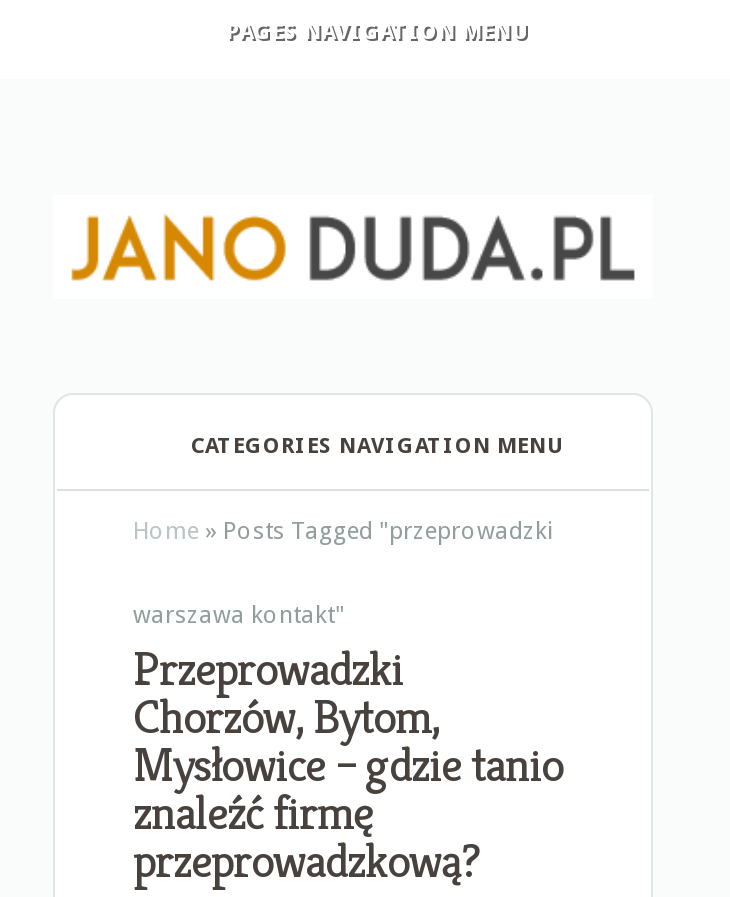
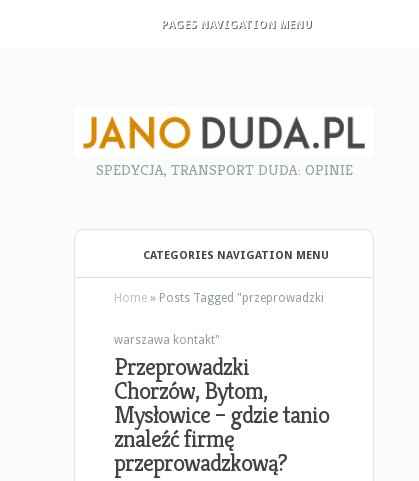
+ SPEDYCJA, TRANSPORT DUDA: OPINIE
